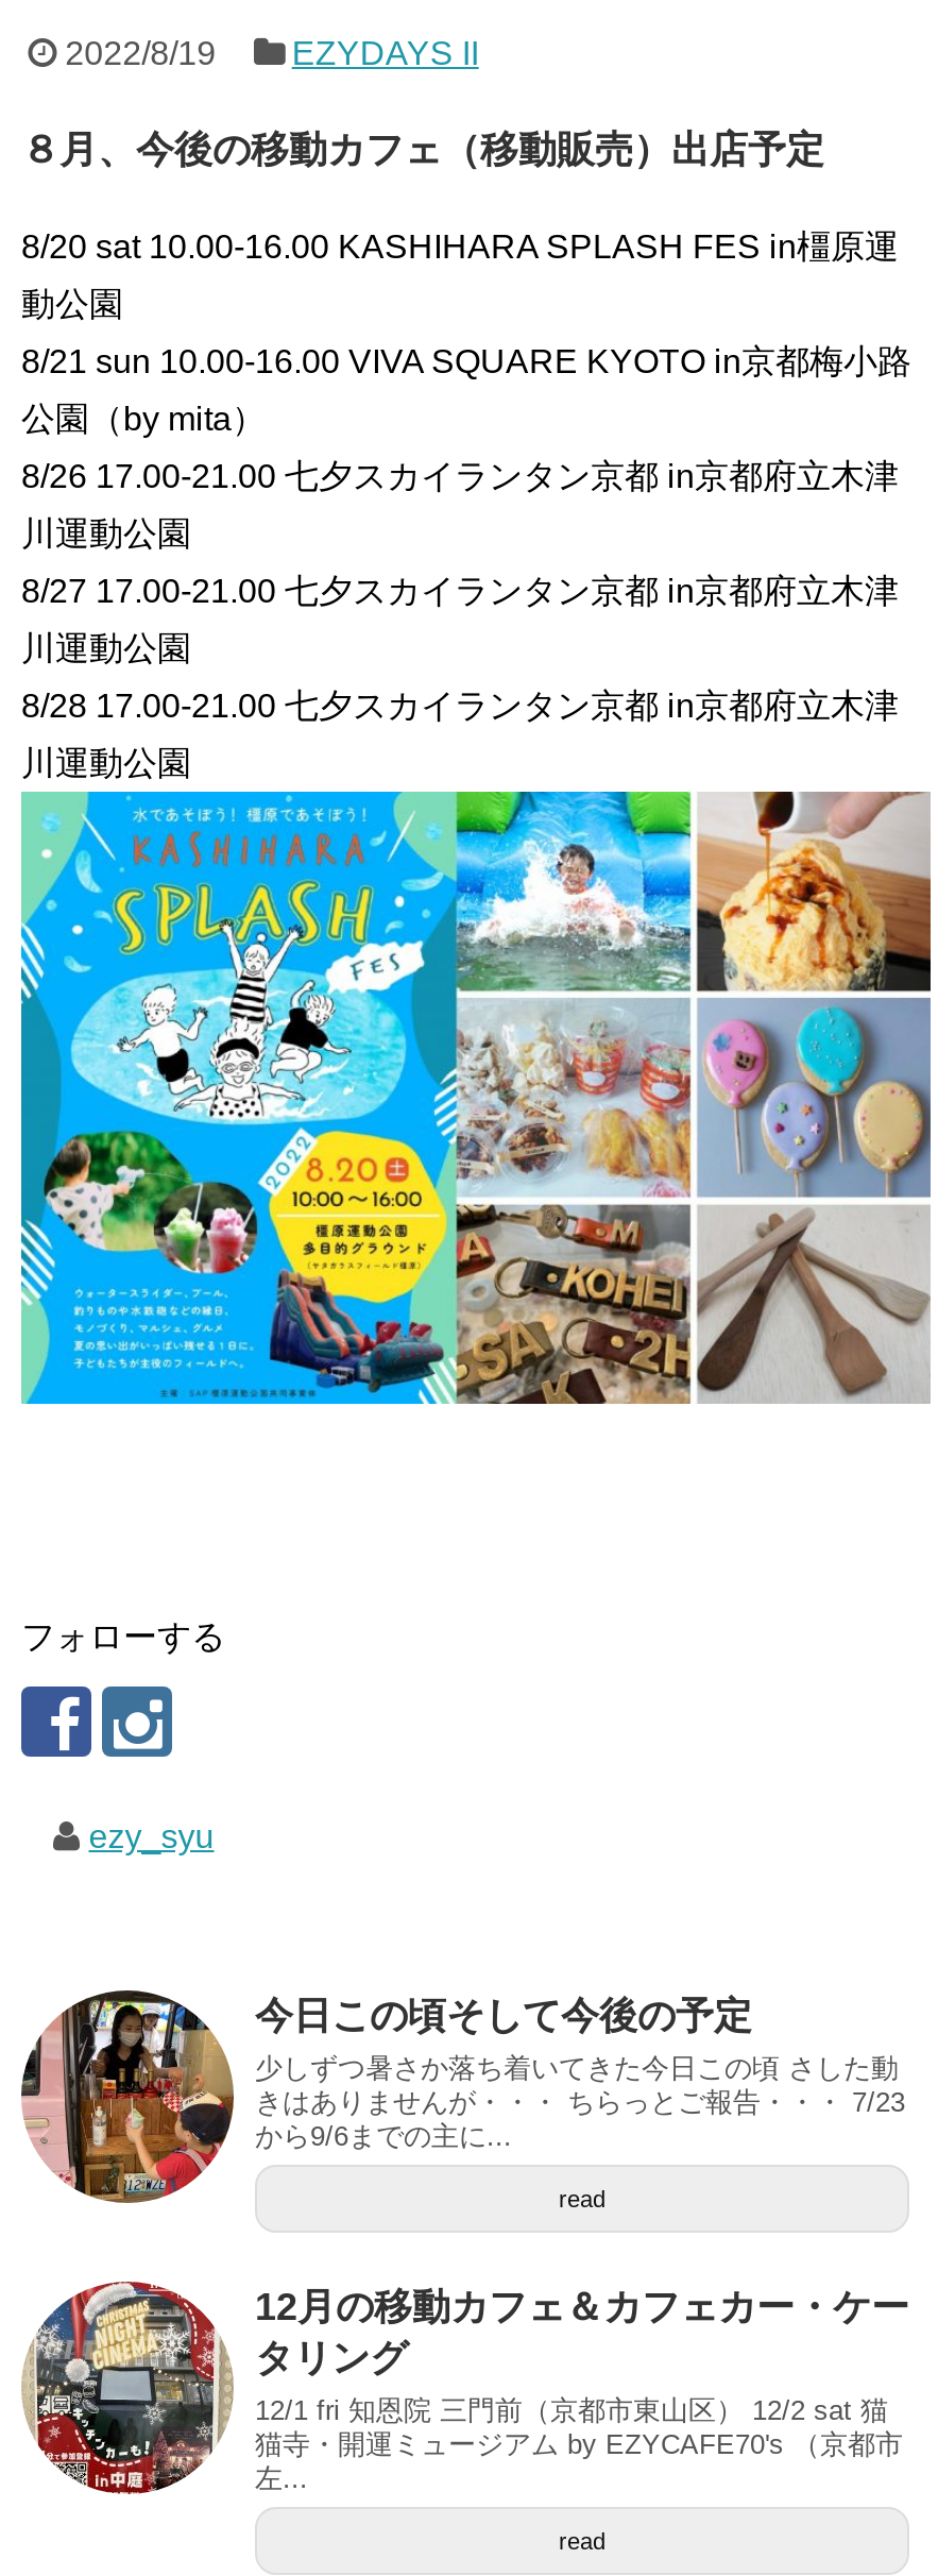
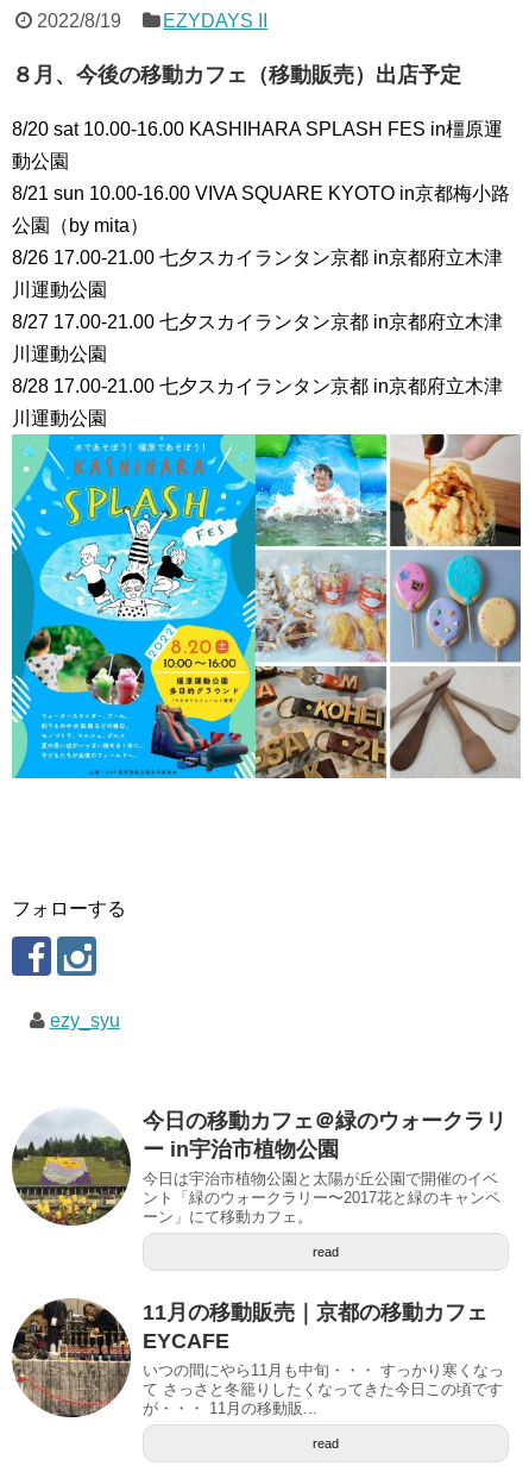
- [image]
- 今日この頃そして今後の予定
- 少しずつ暑さか落ち着いてきた今日この頃 さした動
- きはありませんが・・・ ちらっとご報告・・・ 7/23
- から9/6までの主に...
+ [image]
+ 今日の移動カフェ＠緑のウォークラリ
+ ー in宇治市植物公園
+ 今日は宇治市植物公園と太陽が丘公園で開催のイベ
+ ント「緑のウォークラリー〜2017花と緑のキャンペ
+ ーン」にて移動カフェ。

- [image]
- 12月の移動カフェ＆カフェカー・ケー
- タリング
- 12/1 fri 知恩院 三門前（京都市東山区） 12/2 sat 猫
- 猫寺・開運ミュージアム by EZYCAFE70's （京都市
- 左...
+ [image]
+ 11月の移動販売｜京都の移動カフェ
+ EYCAFE
+ いつの間にやら11月も中旬・・・ すっかり寒くなっ
+ て さっさと冬籠りしたくなってきた今日この頃です
+ が・・・ 11月の移動販...
